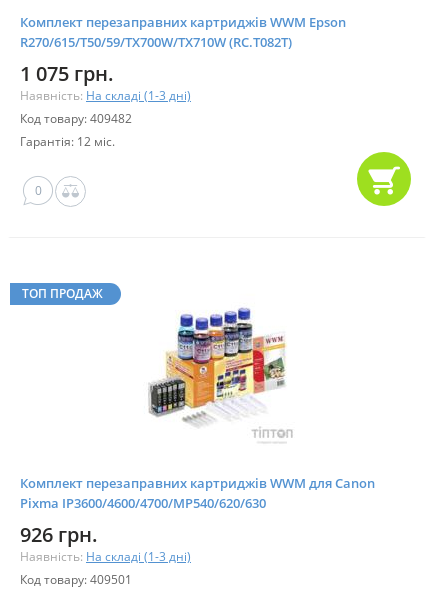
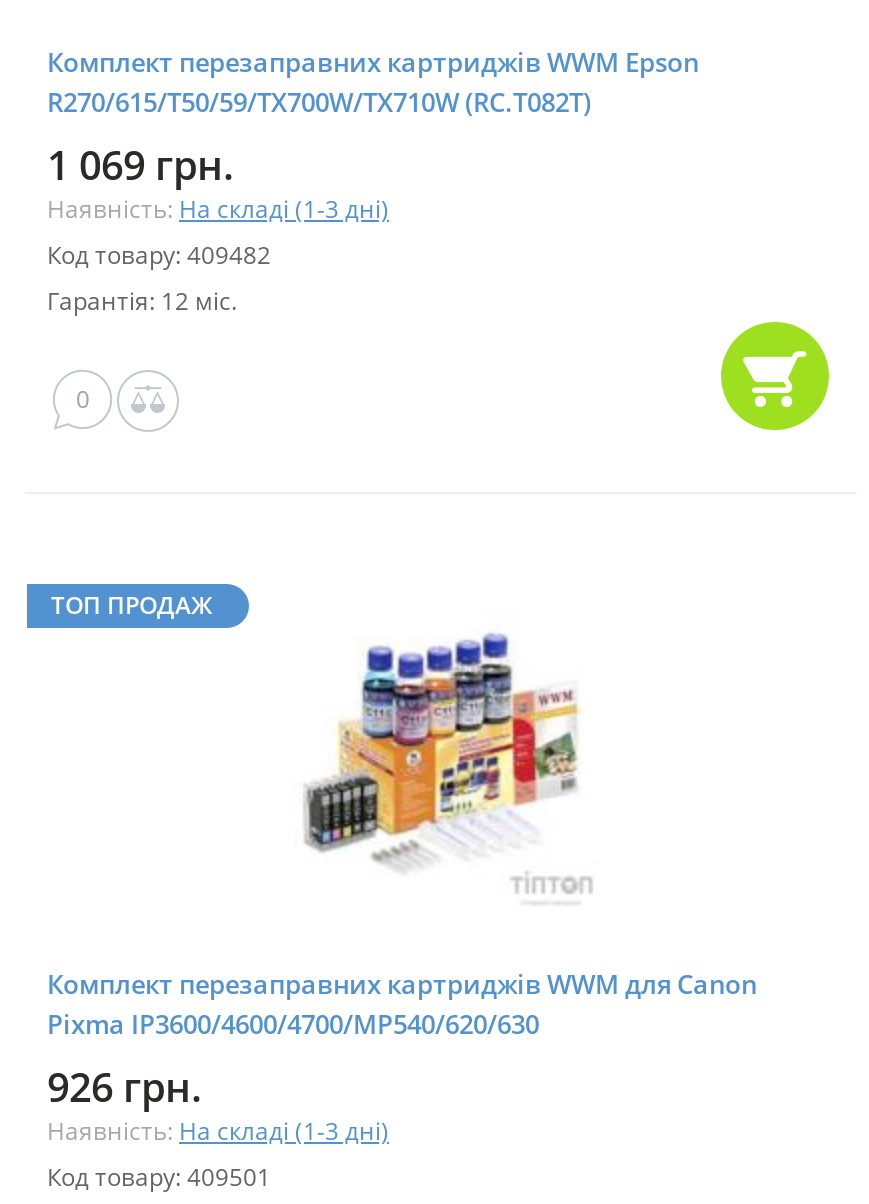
- 1 075 грн.
+ 1 069 грн.
